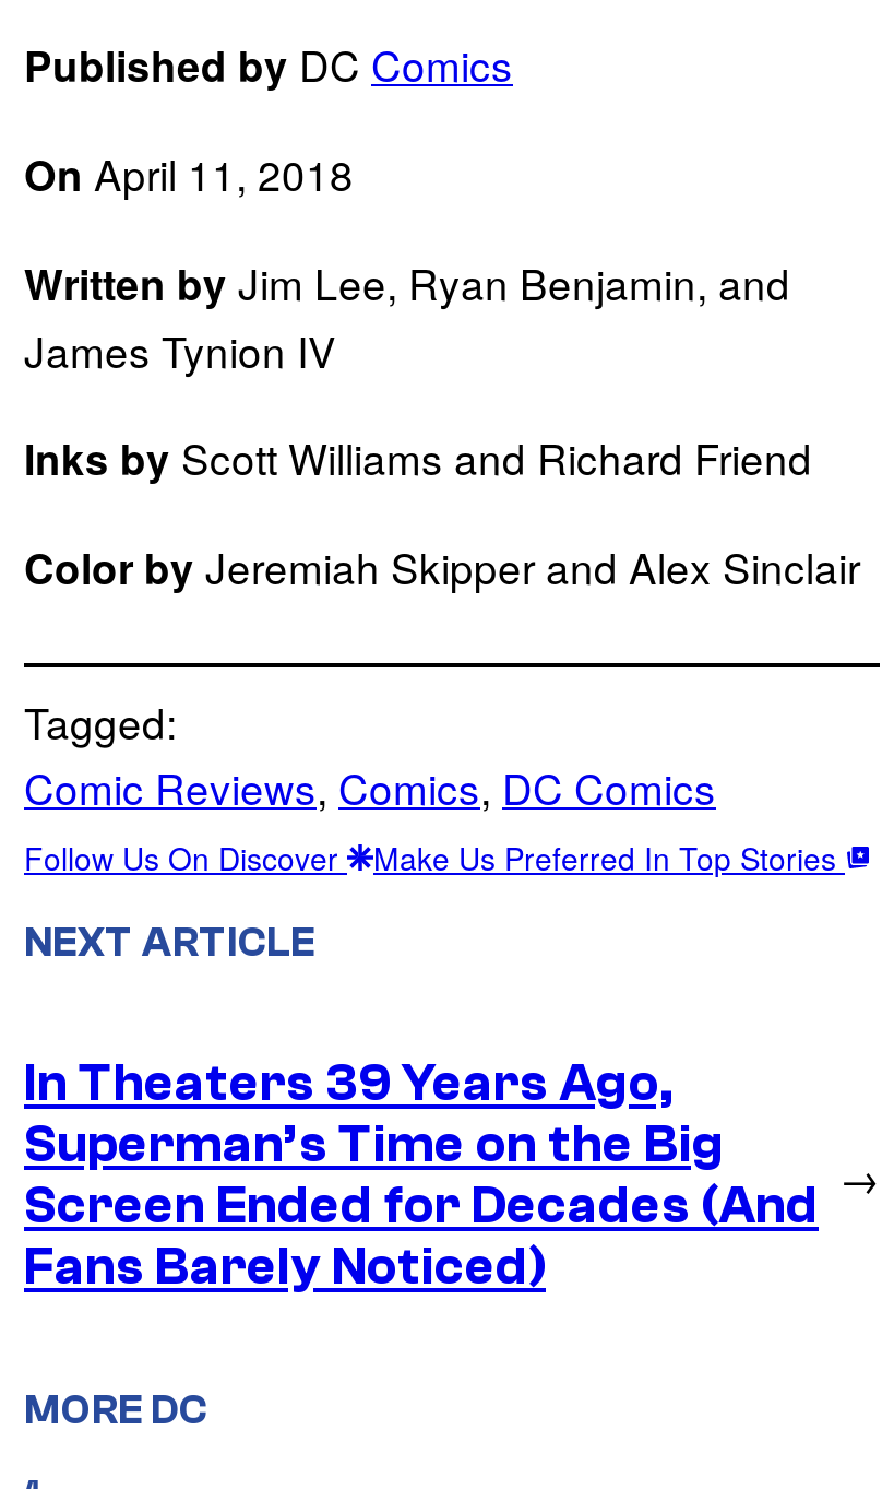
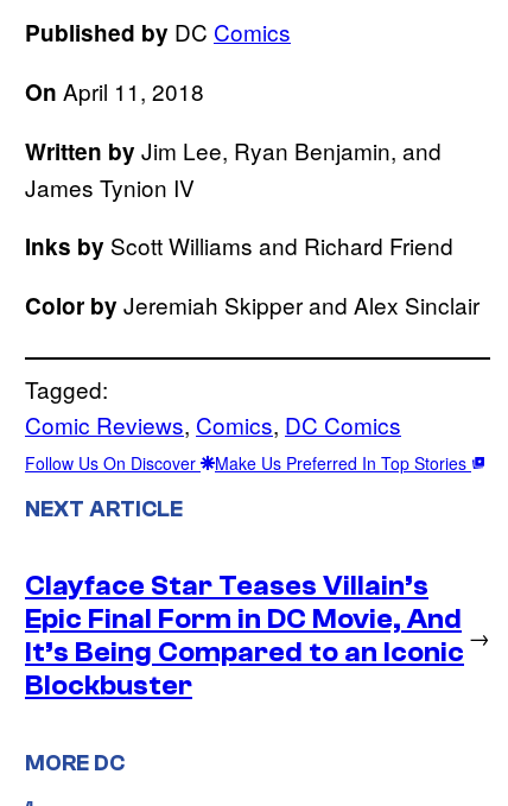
- In Theaters 39 Years Ago,
- Superman’s Time on the Big
- Screen Ended for Decades (And
- Fans Barely Noticed)
+ Clayface Star Teases Villain’s
+ Epic Final Form in DC Movie, And
+ It’s Being Compared to an Iconic
+ Blockbuster
